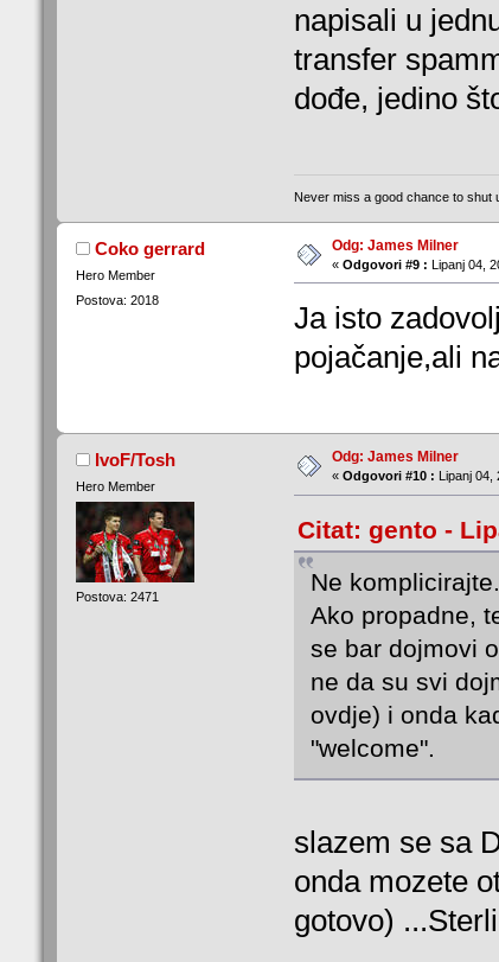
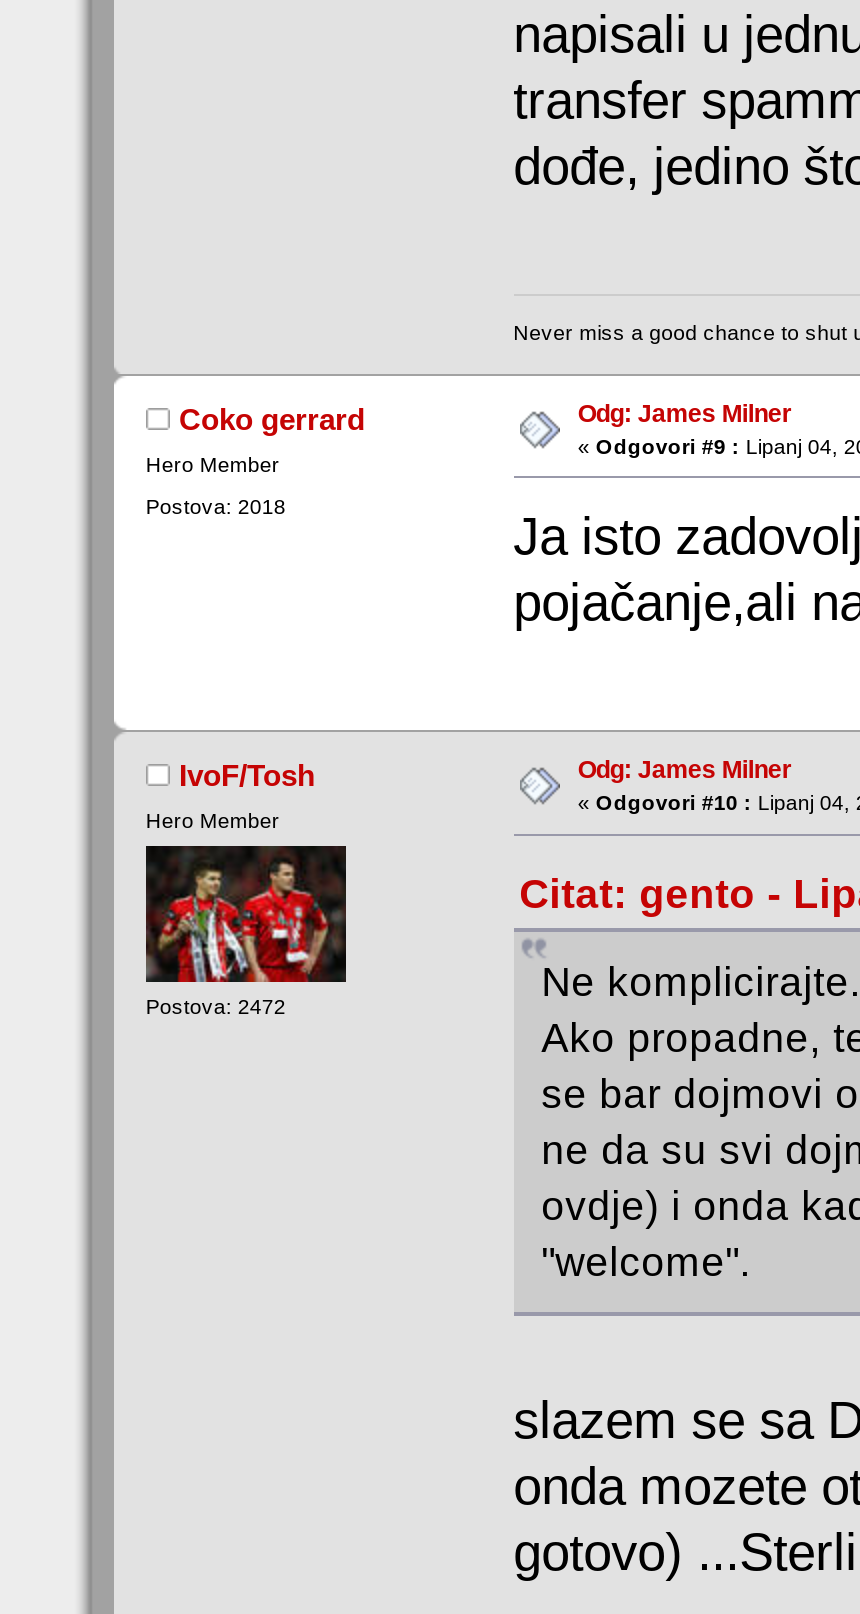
- Postova: 2471
+ Postova: 2472
